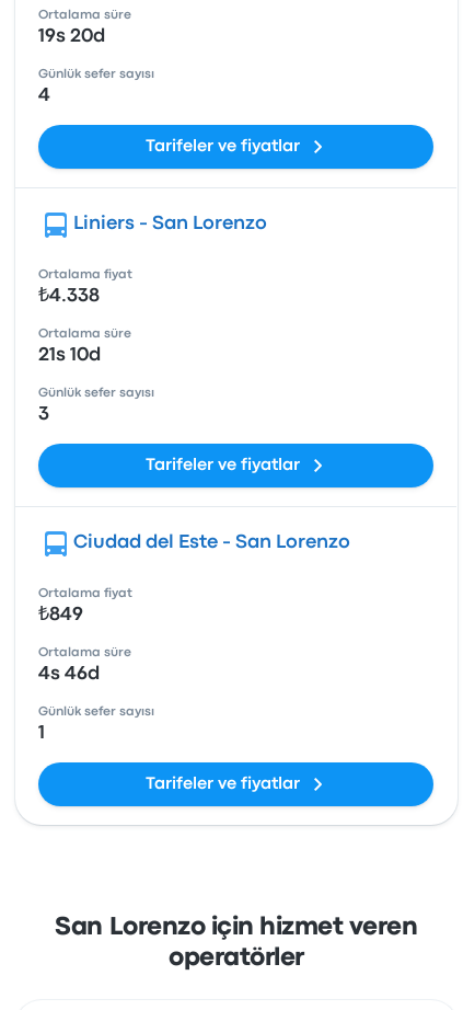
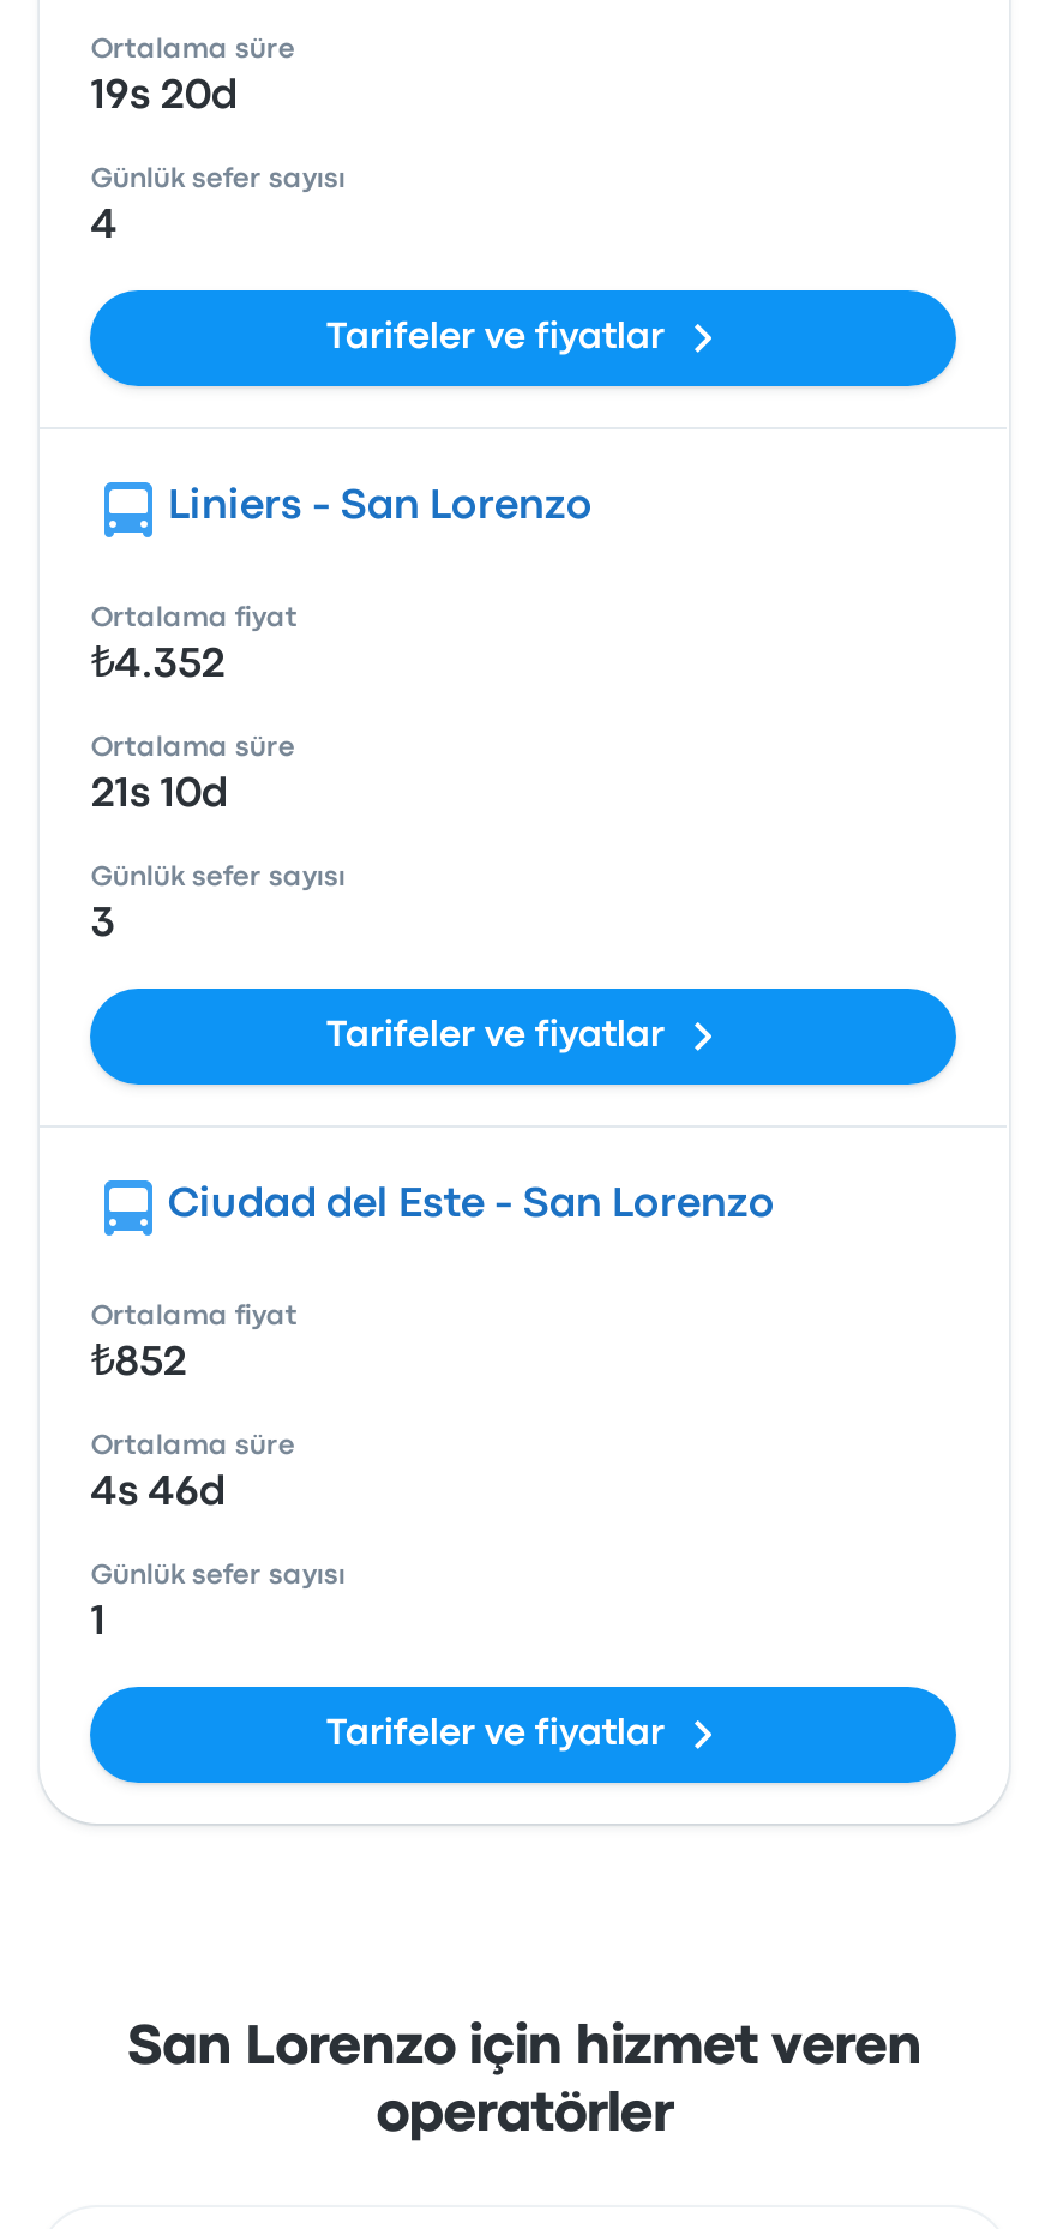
- ₺4.338
+ ₺4.352

- ₺849
+ ₺852
